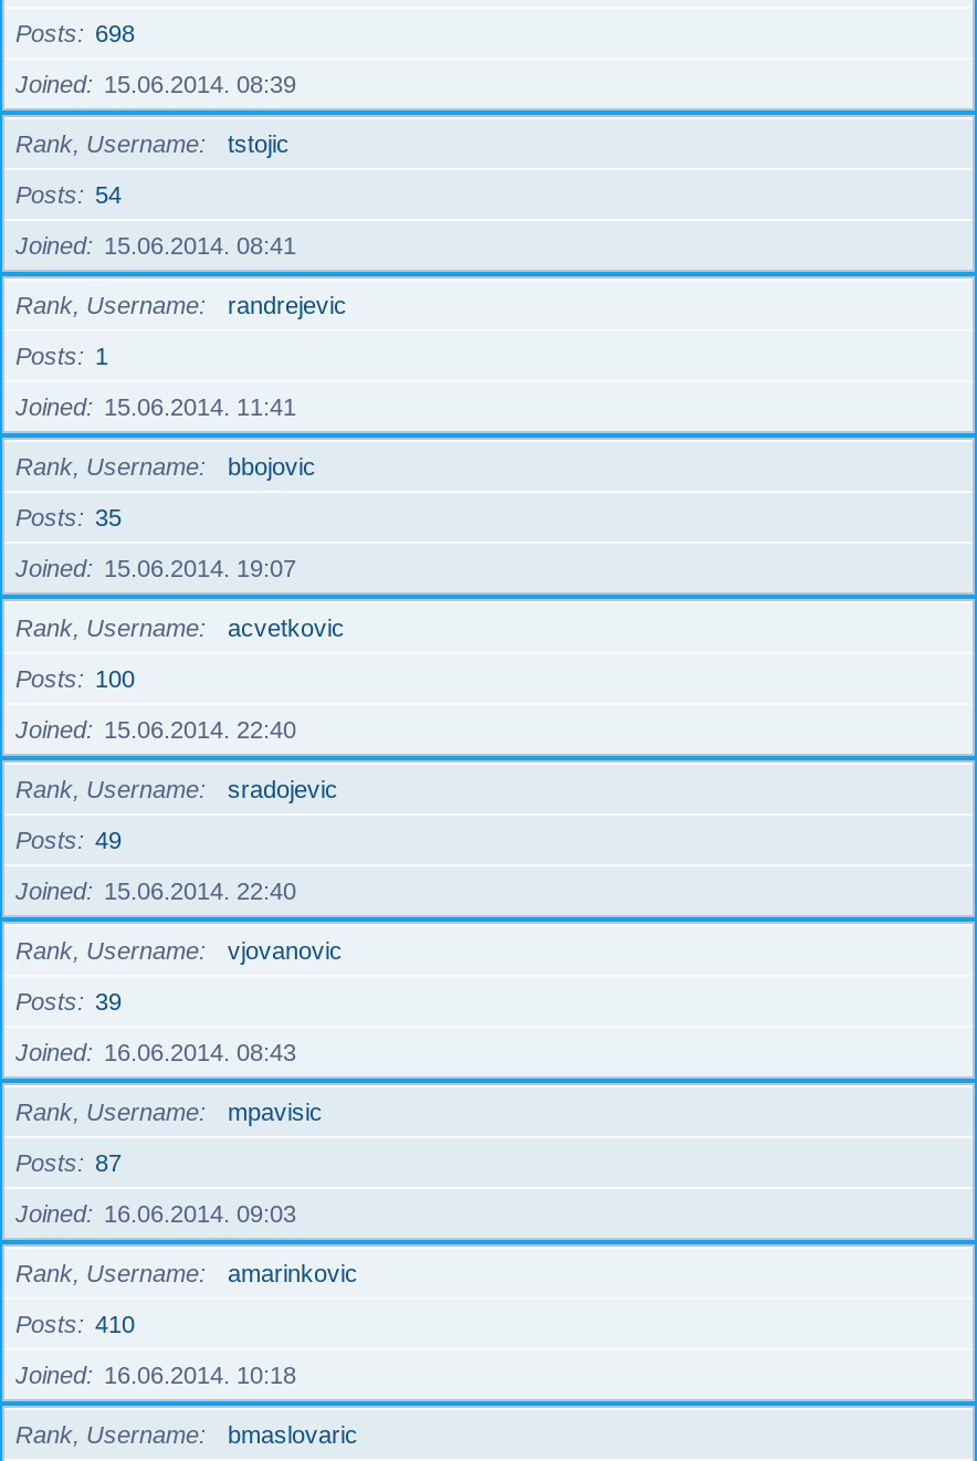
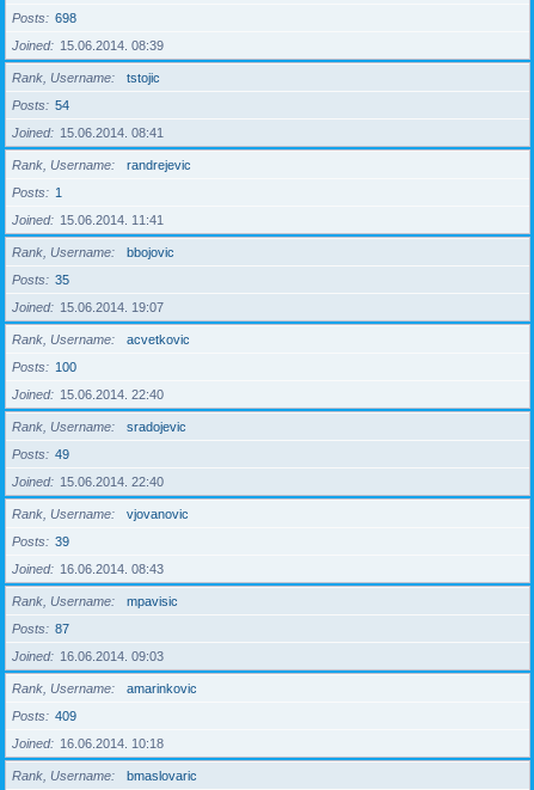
- Posts 410
+ Posts 409
